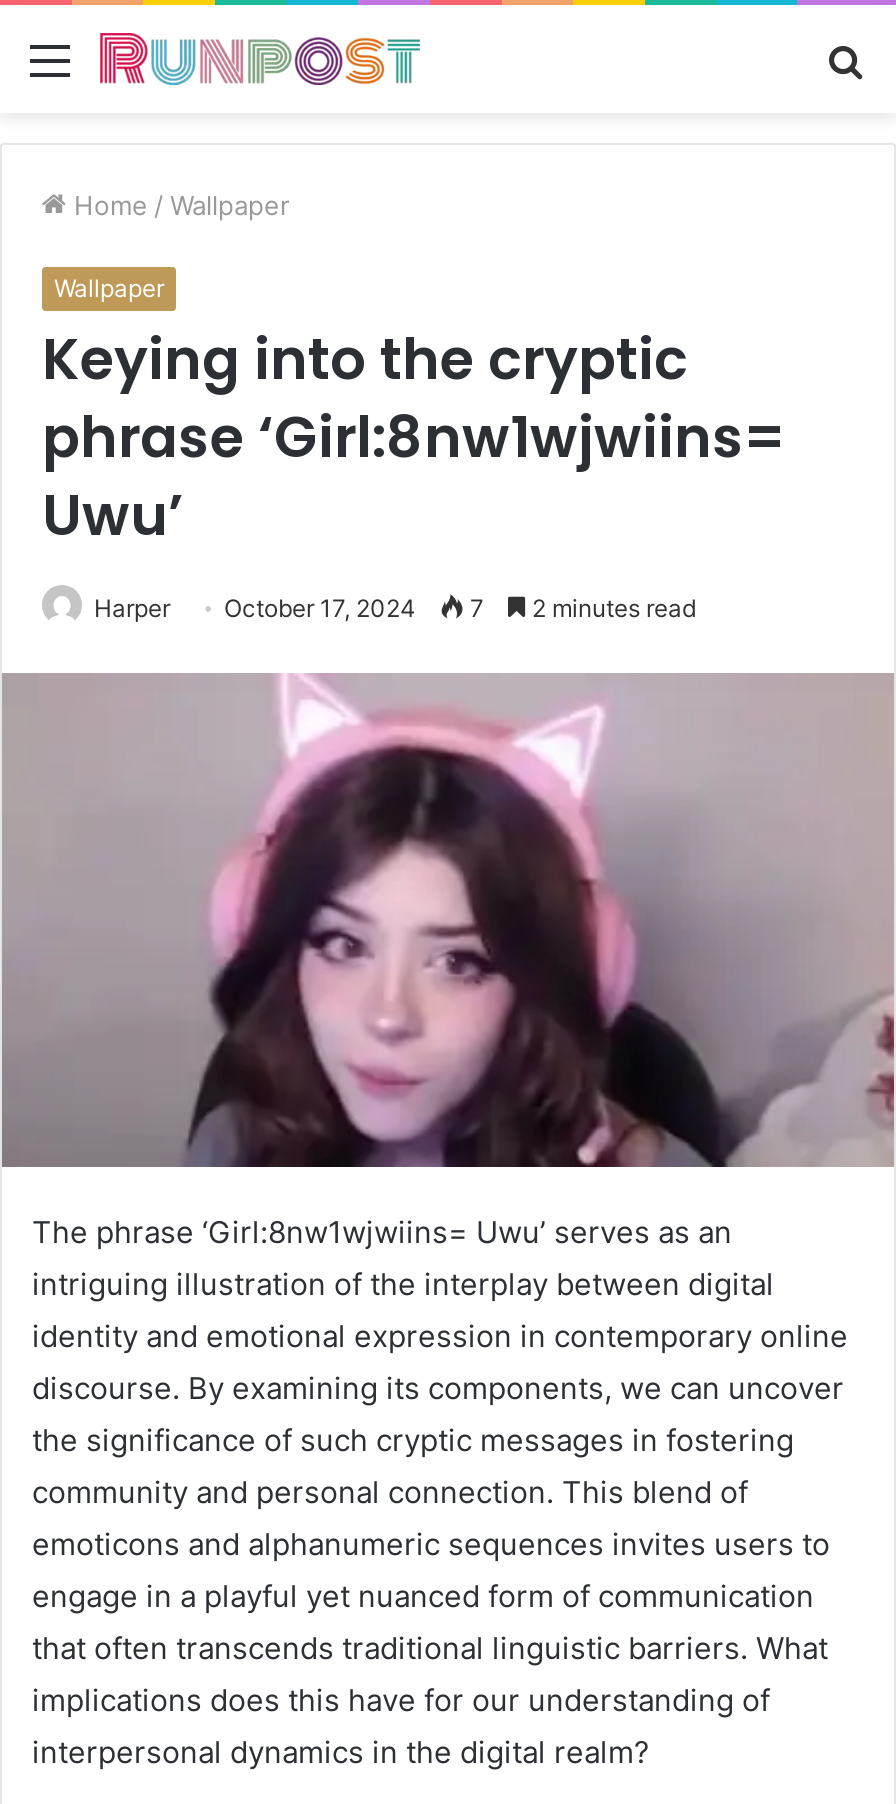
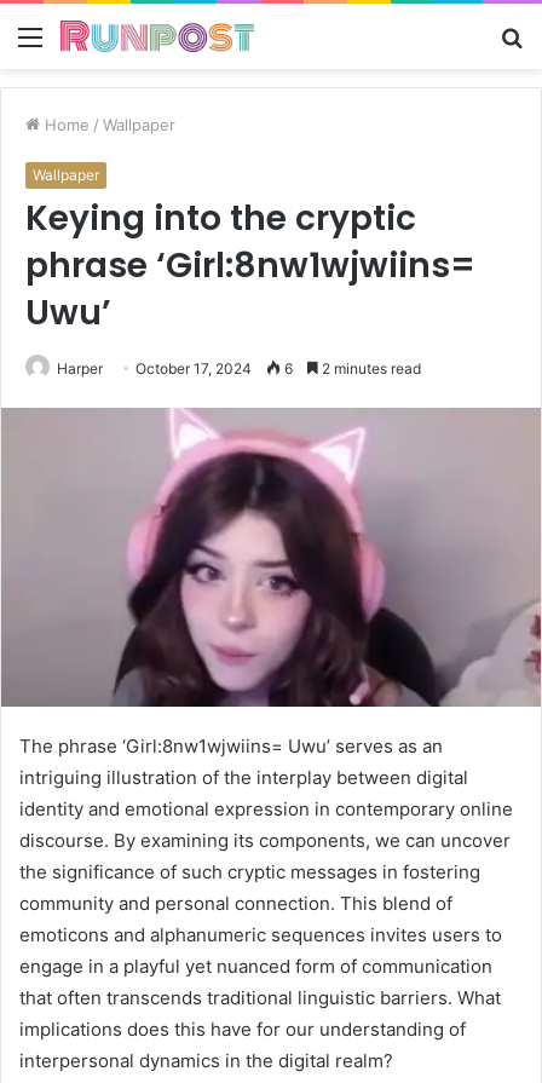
- Harper October 17, 2024 7 2 minutes read
+ Harper October 17, 2024 6 2 minutes read
